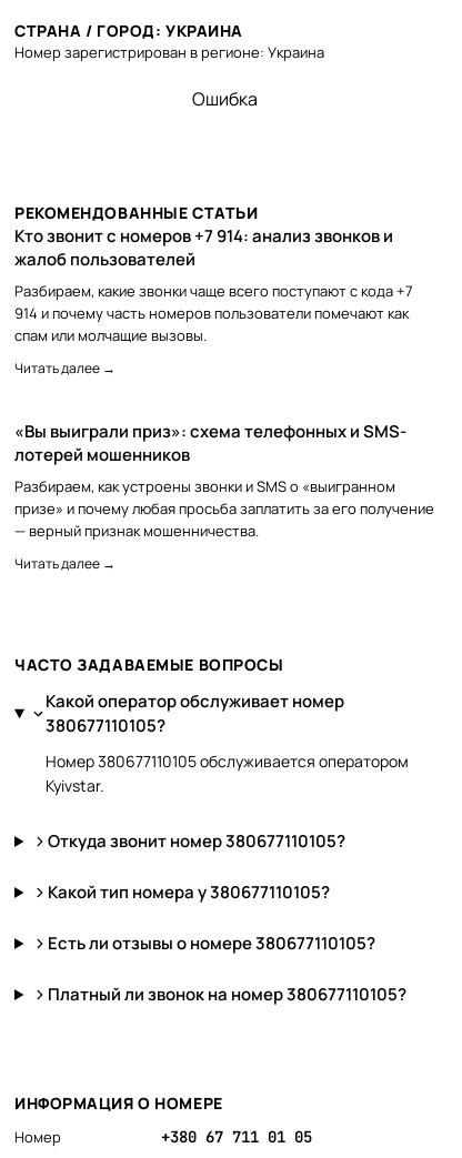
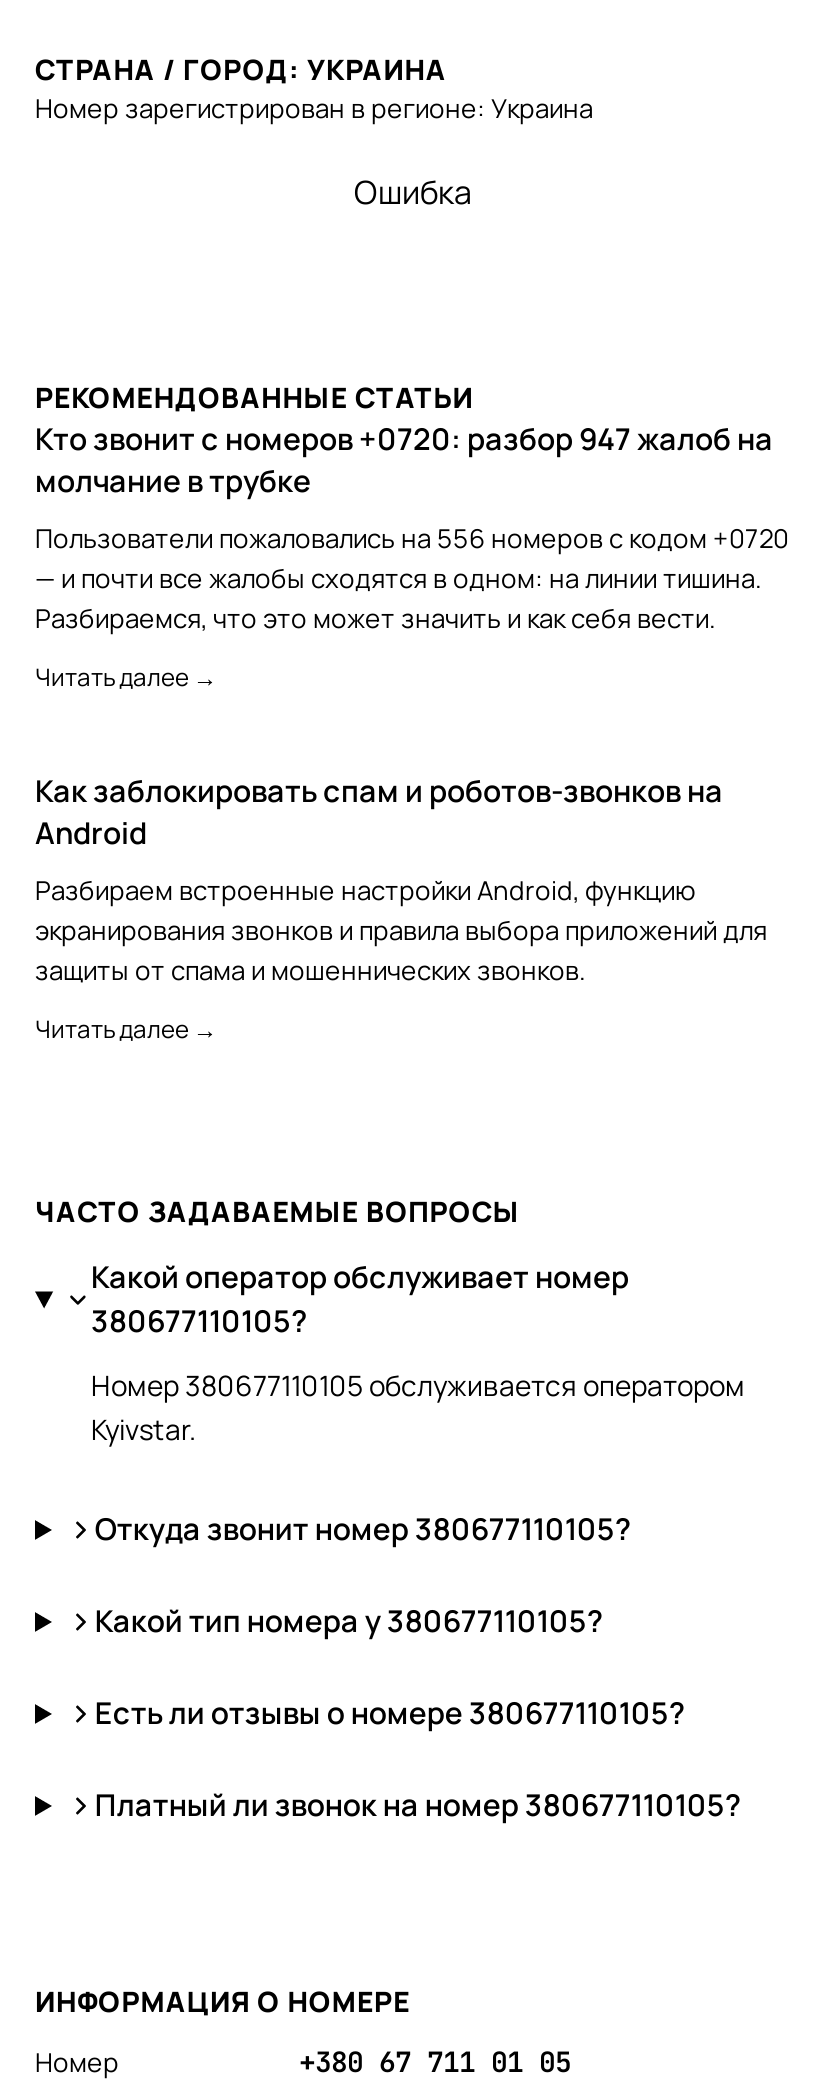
- Кто звонит с номеров +7 914: анализ звонков и
- жалоб пользователей
- Разбираем, какие звонки чаще всего поступают с кода +7
- 914 и почему часть номеров пользователи помечают как
- спам или молчащие вызовы.
+ Кто звонит с номеров +0720: разбор 947 жалоб на
+ молчание в трубке
+ Пользователи пожаловались на 556 номеров с кодом +0720
+ — и почти все жалобы сходятся в одном: на линии тишина.
+ Разбираемся, что это может значить и как себя вести.

- «Вы выиграли приз»: схема телефонных и SMS-
- лотерей мошенников
- Разбираем, как устроены звонки и SMS о «выигранном
- призе» и почему любая просьба заплатить за его получение
- — верный признак мошенничества.
+ Как заблокировать спам и роботов-звонков на
+ Android
+ Разбираем встроенные настройки Android, функцию
+ экранирования звонков и правила выбора приложений для
+ защиты от спама и мошеннических звонков.
